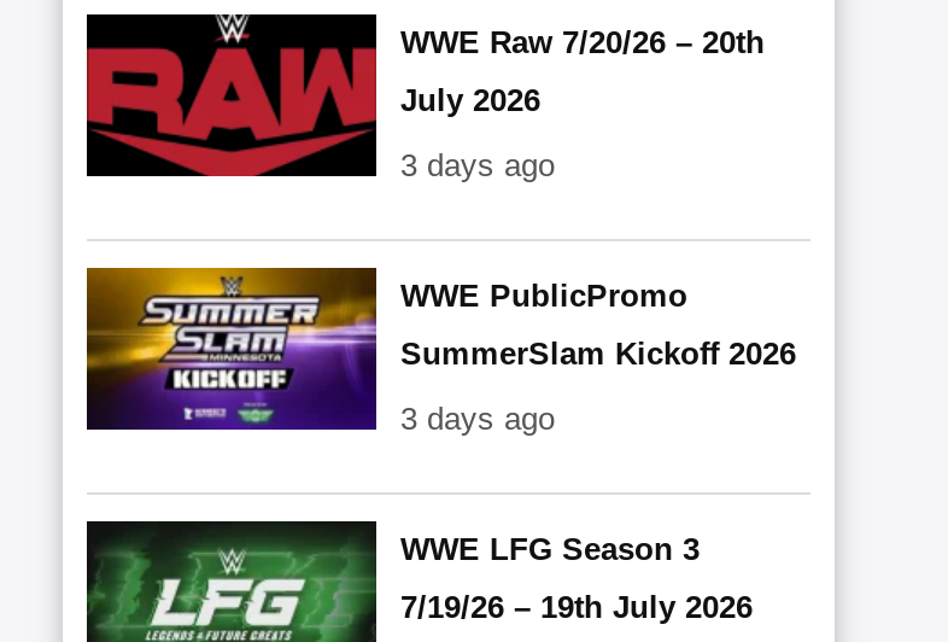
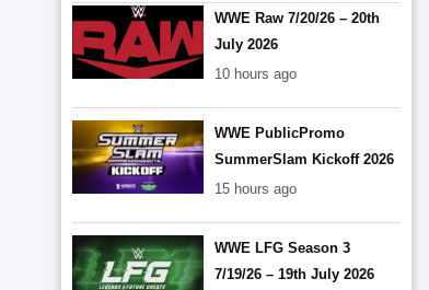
- 3 days ago
+ 10 hours ago

- 3 days ago
+ 15 hours ago
